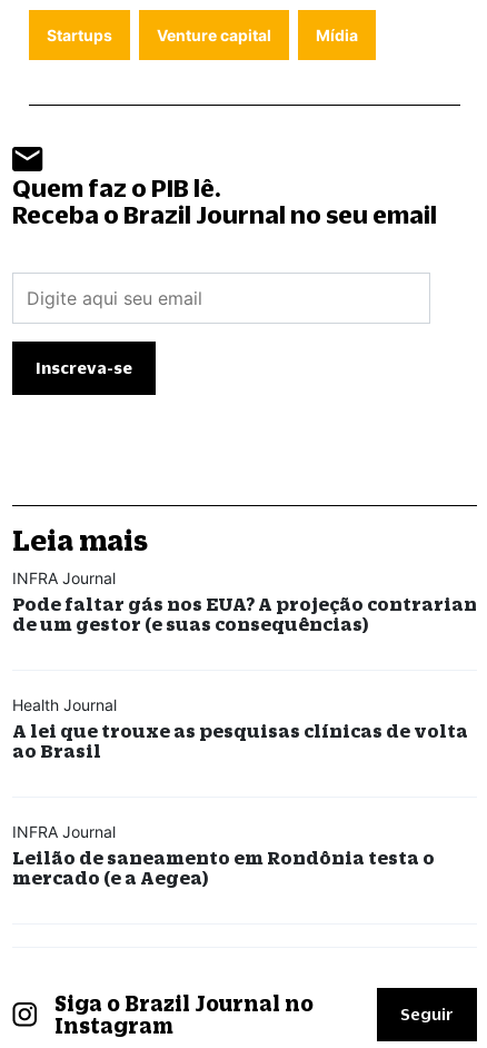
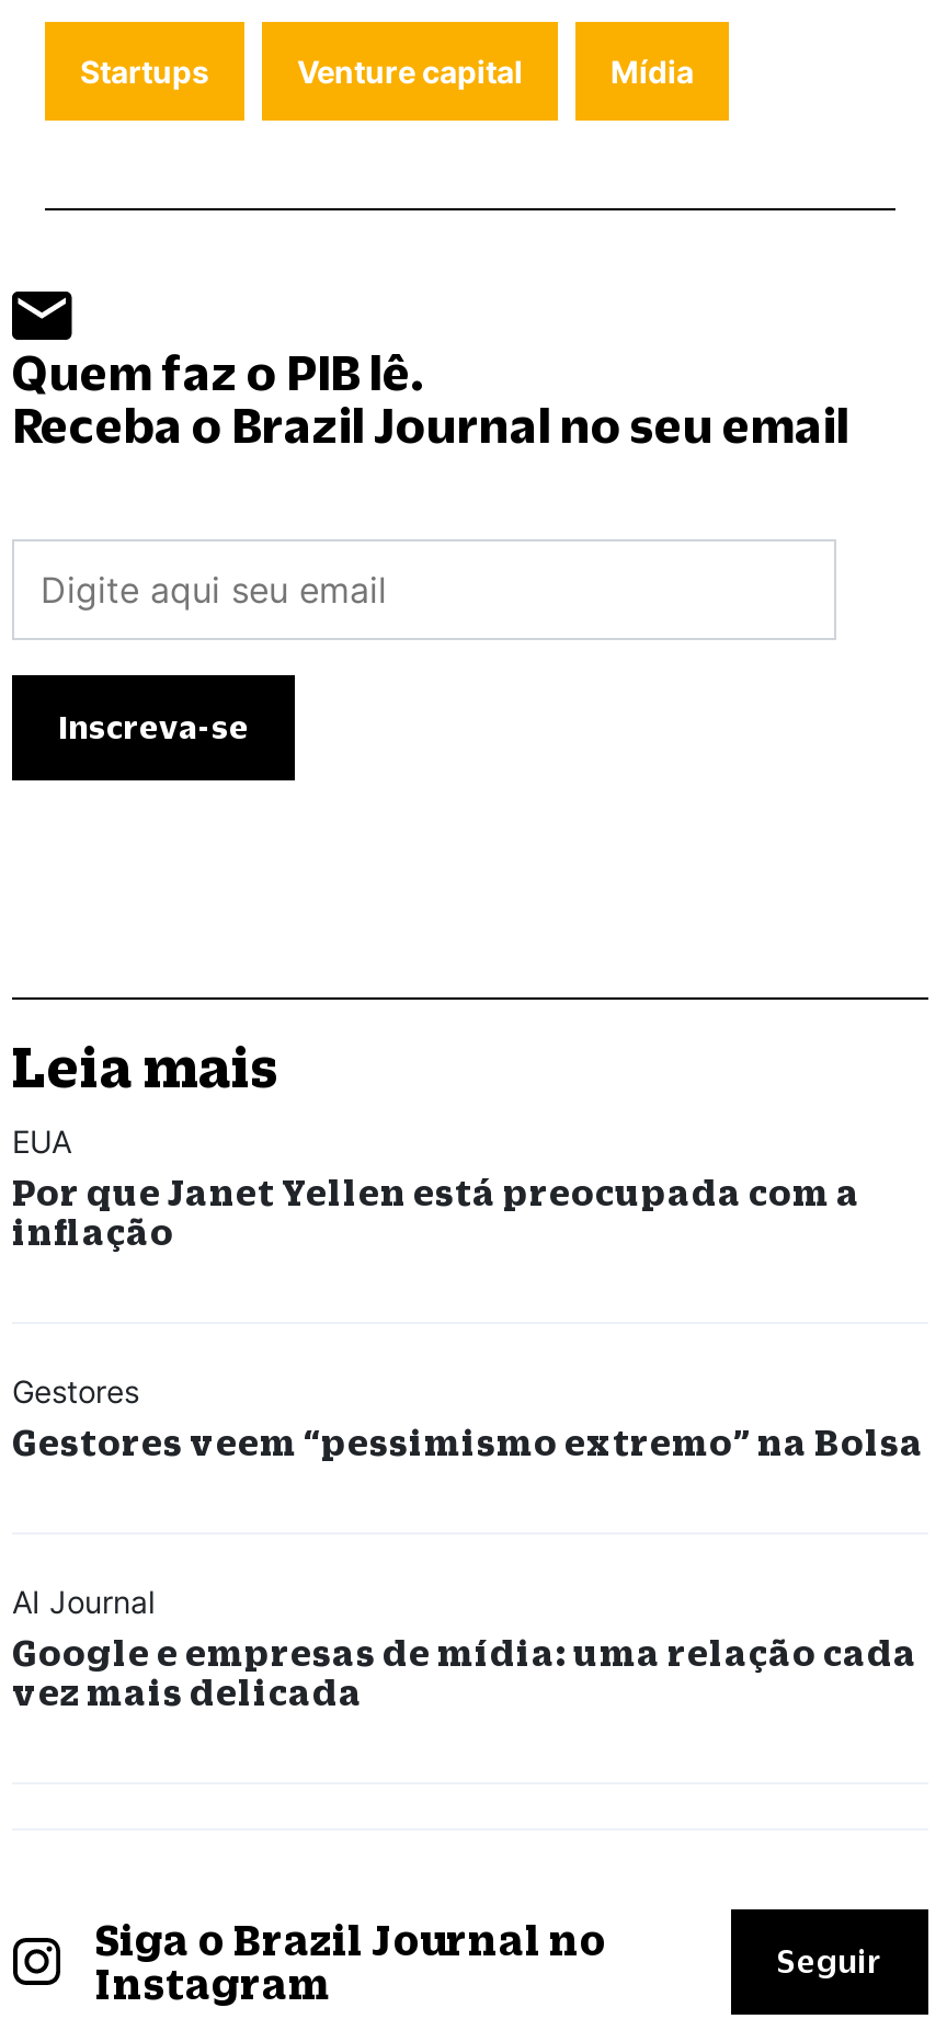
- INFRA Journal
- Pode faltar gás nos EUA? A projeção contrarian
- de um gestor (e suas consequências)
+ EUA
+ Por que Janet Yellen está preocupada com a
+ inflação

- Health Journal
- A lei que trouxe as pesquisas clínicas de volta
- ao Brasil
+ Gestores
+ Gestores veem “pessimismo extremo” na Bolsa

- INFRA Journal
- Leilão de saneamento em Rondônia testa o
- mercado (e a Aegea)
+ AI Journal
+ Google e empresas de mídia: uma relação cada
+ vez mais delicada
